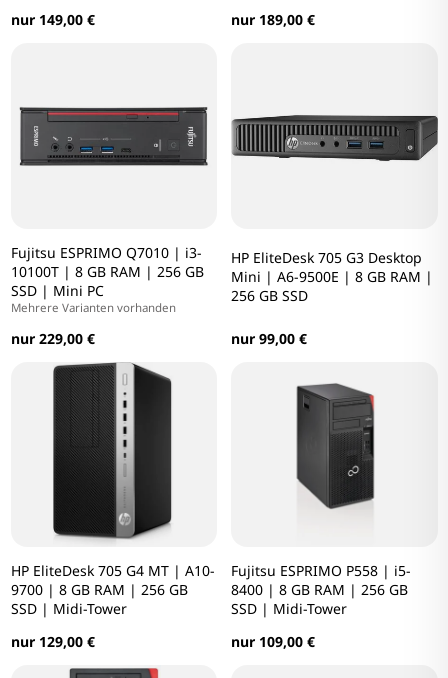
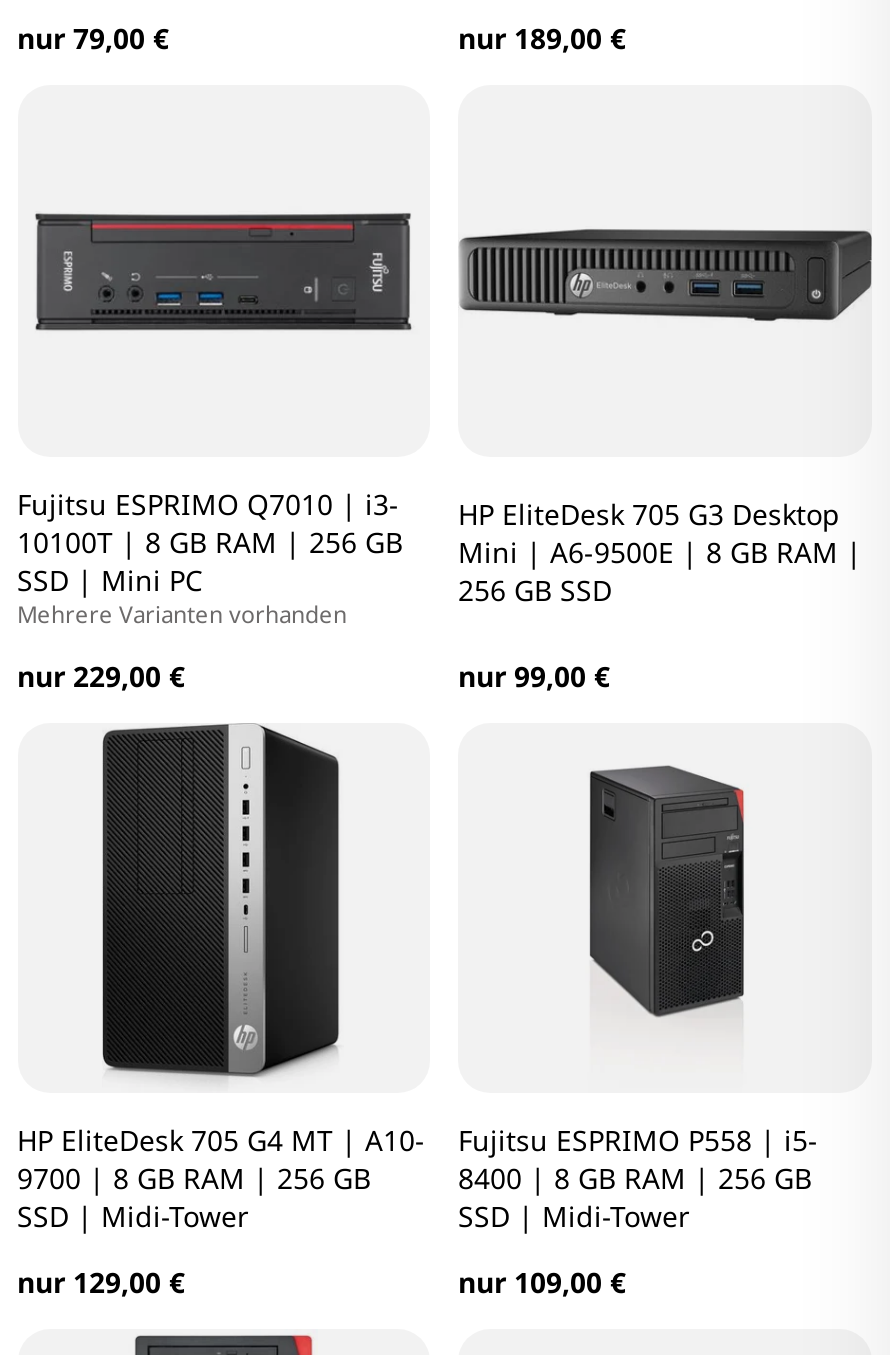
- nur 149,00 €
+ nur 79,00 €
